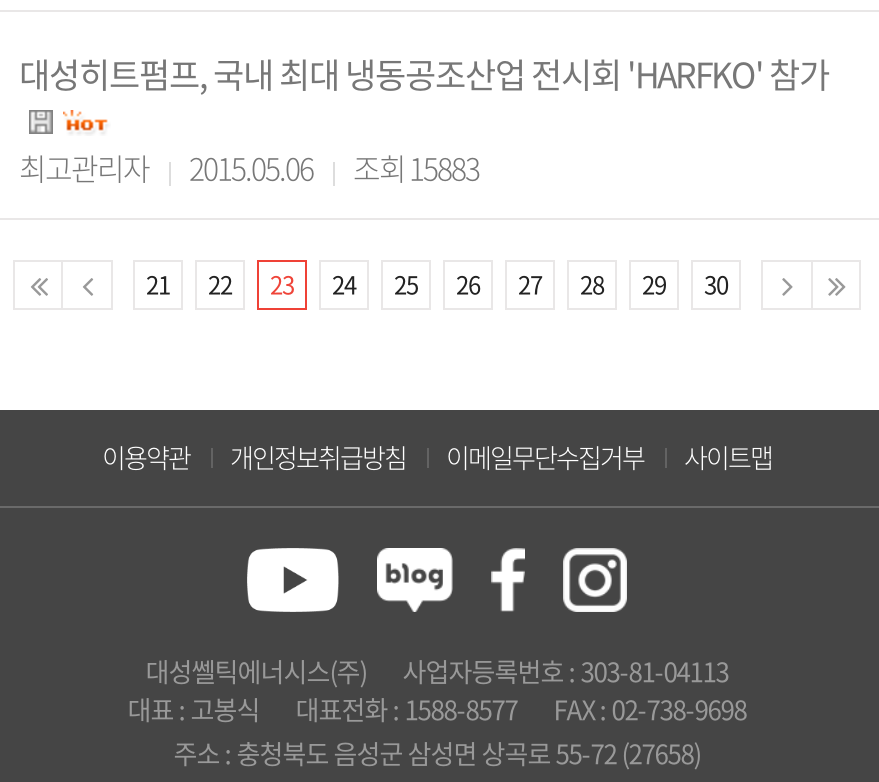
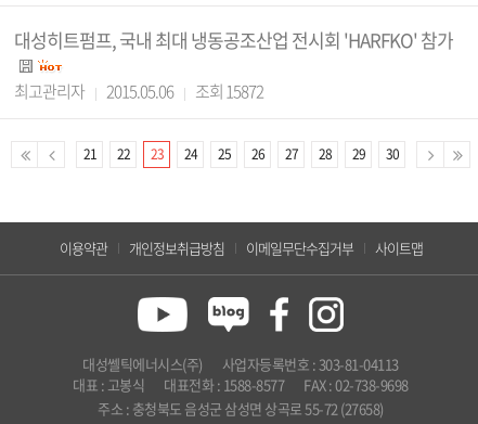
- 최고관리자 2015.05.06 조회 15883
+ 최고관리자 2015.05.06 조회 15872
